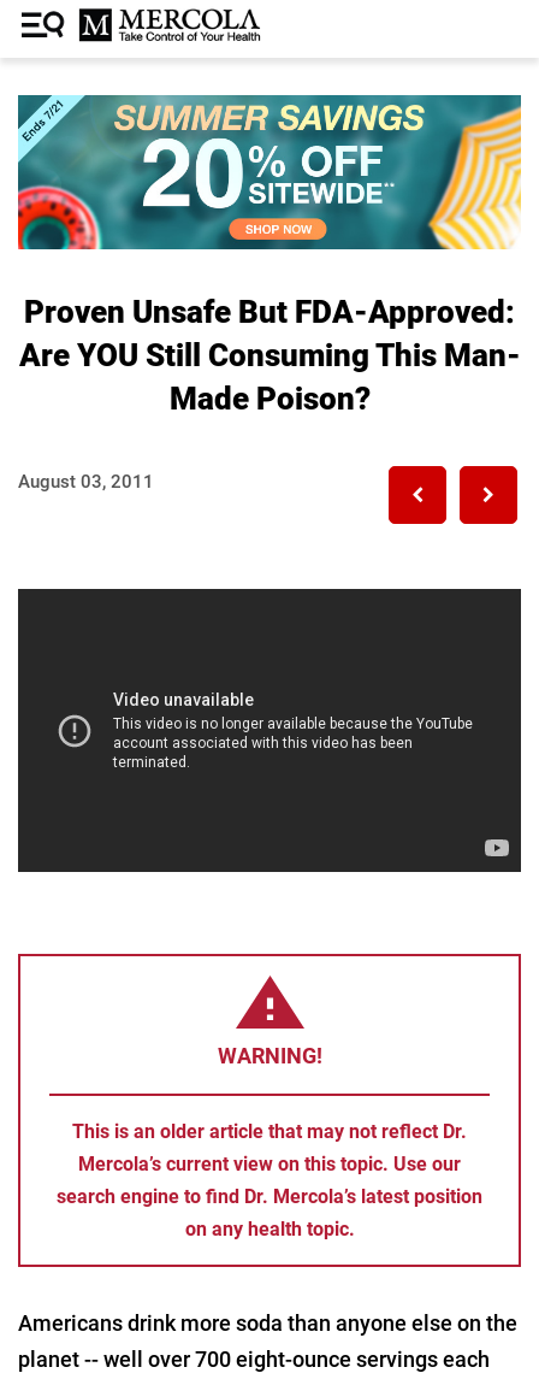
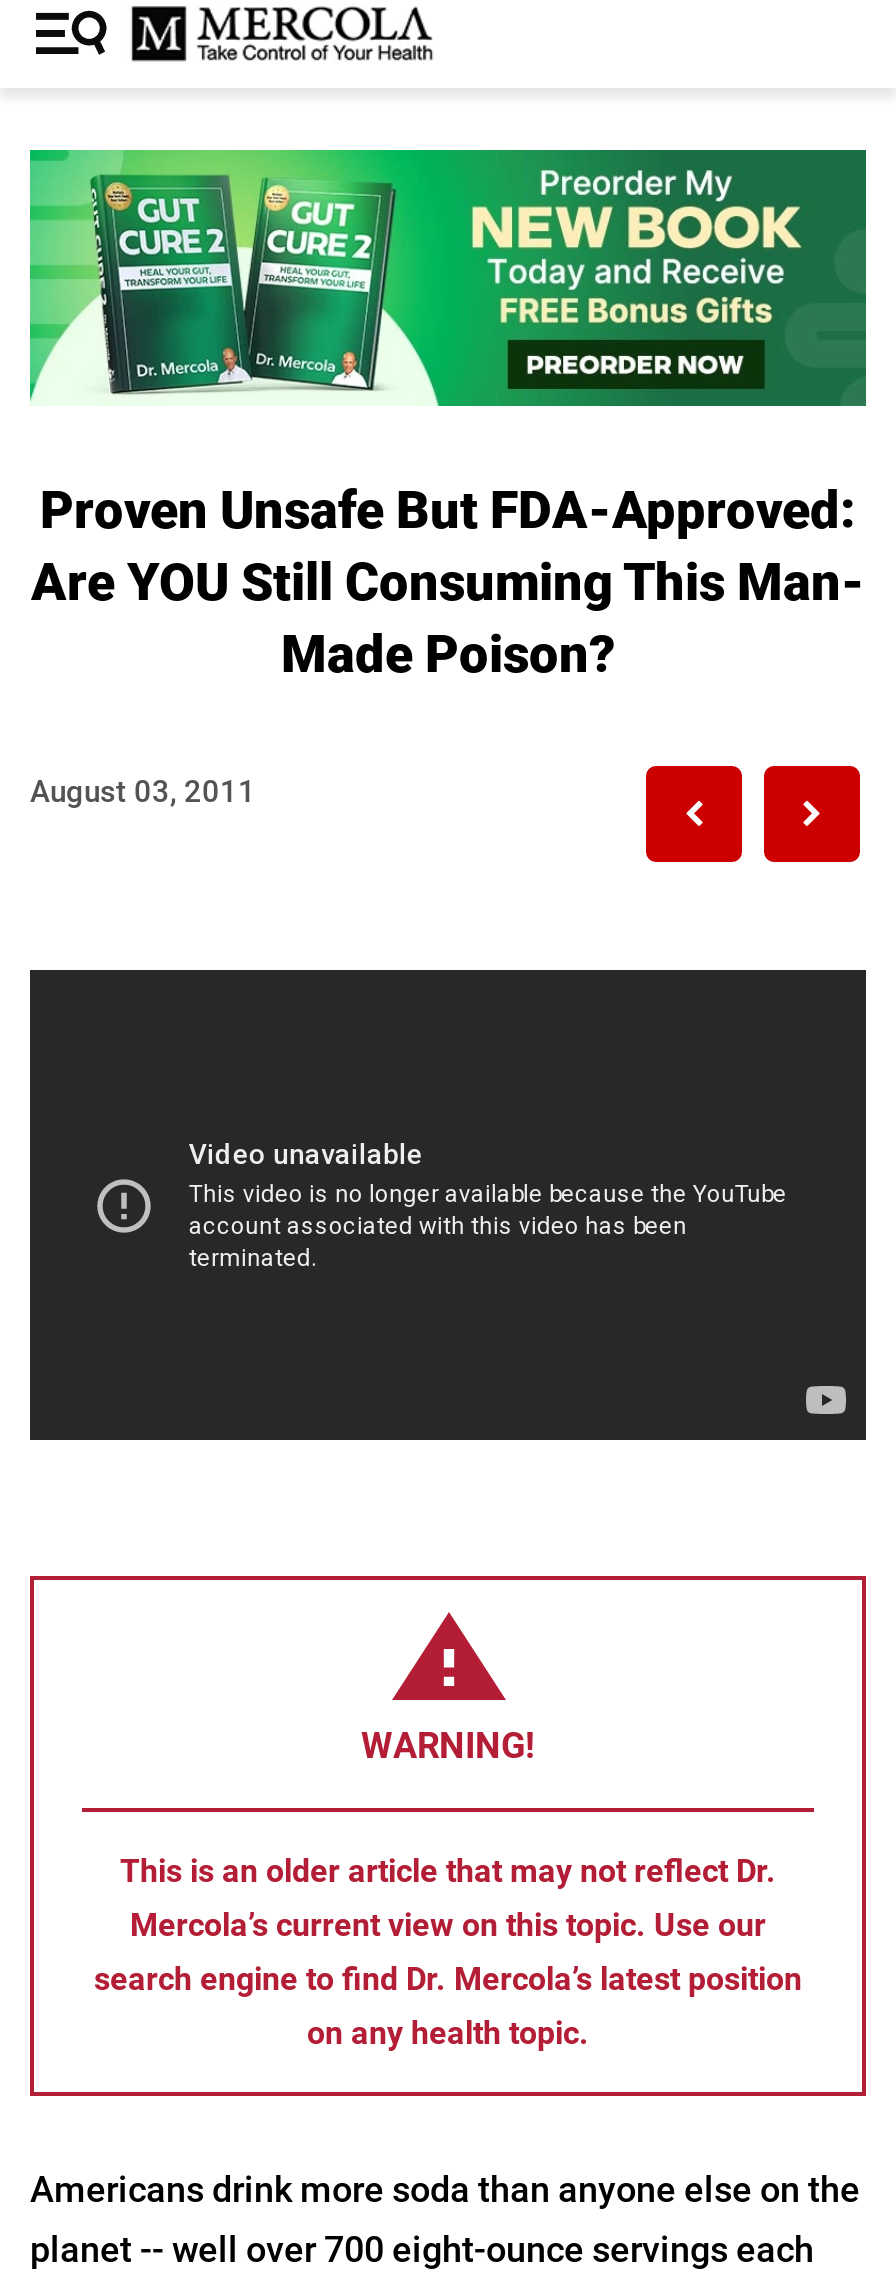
- [image]
+ [image]
